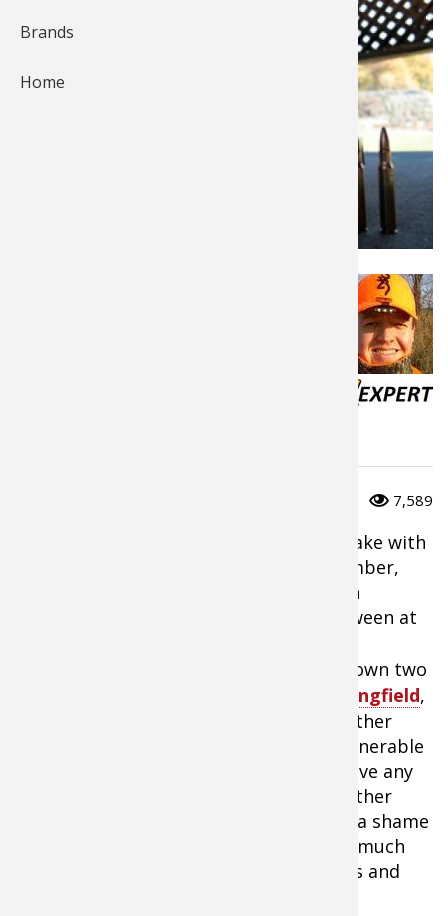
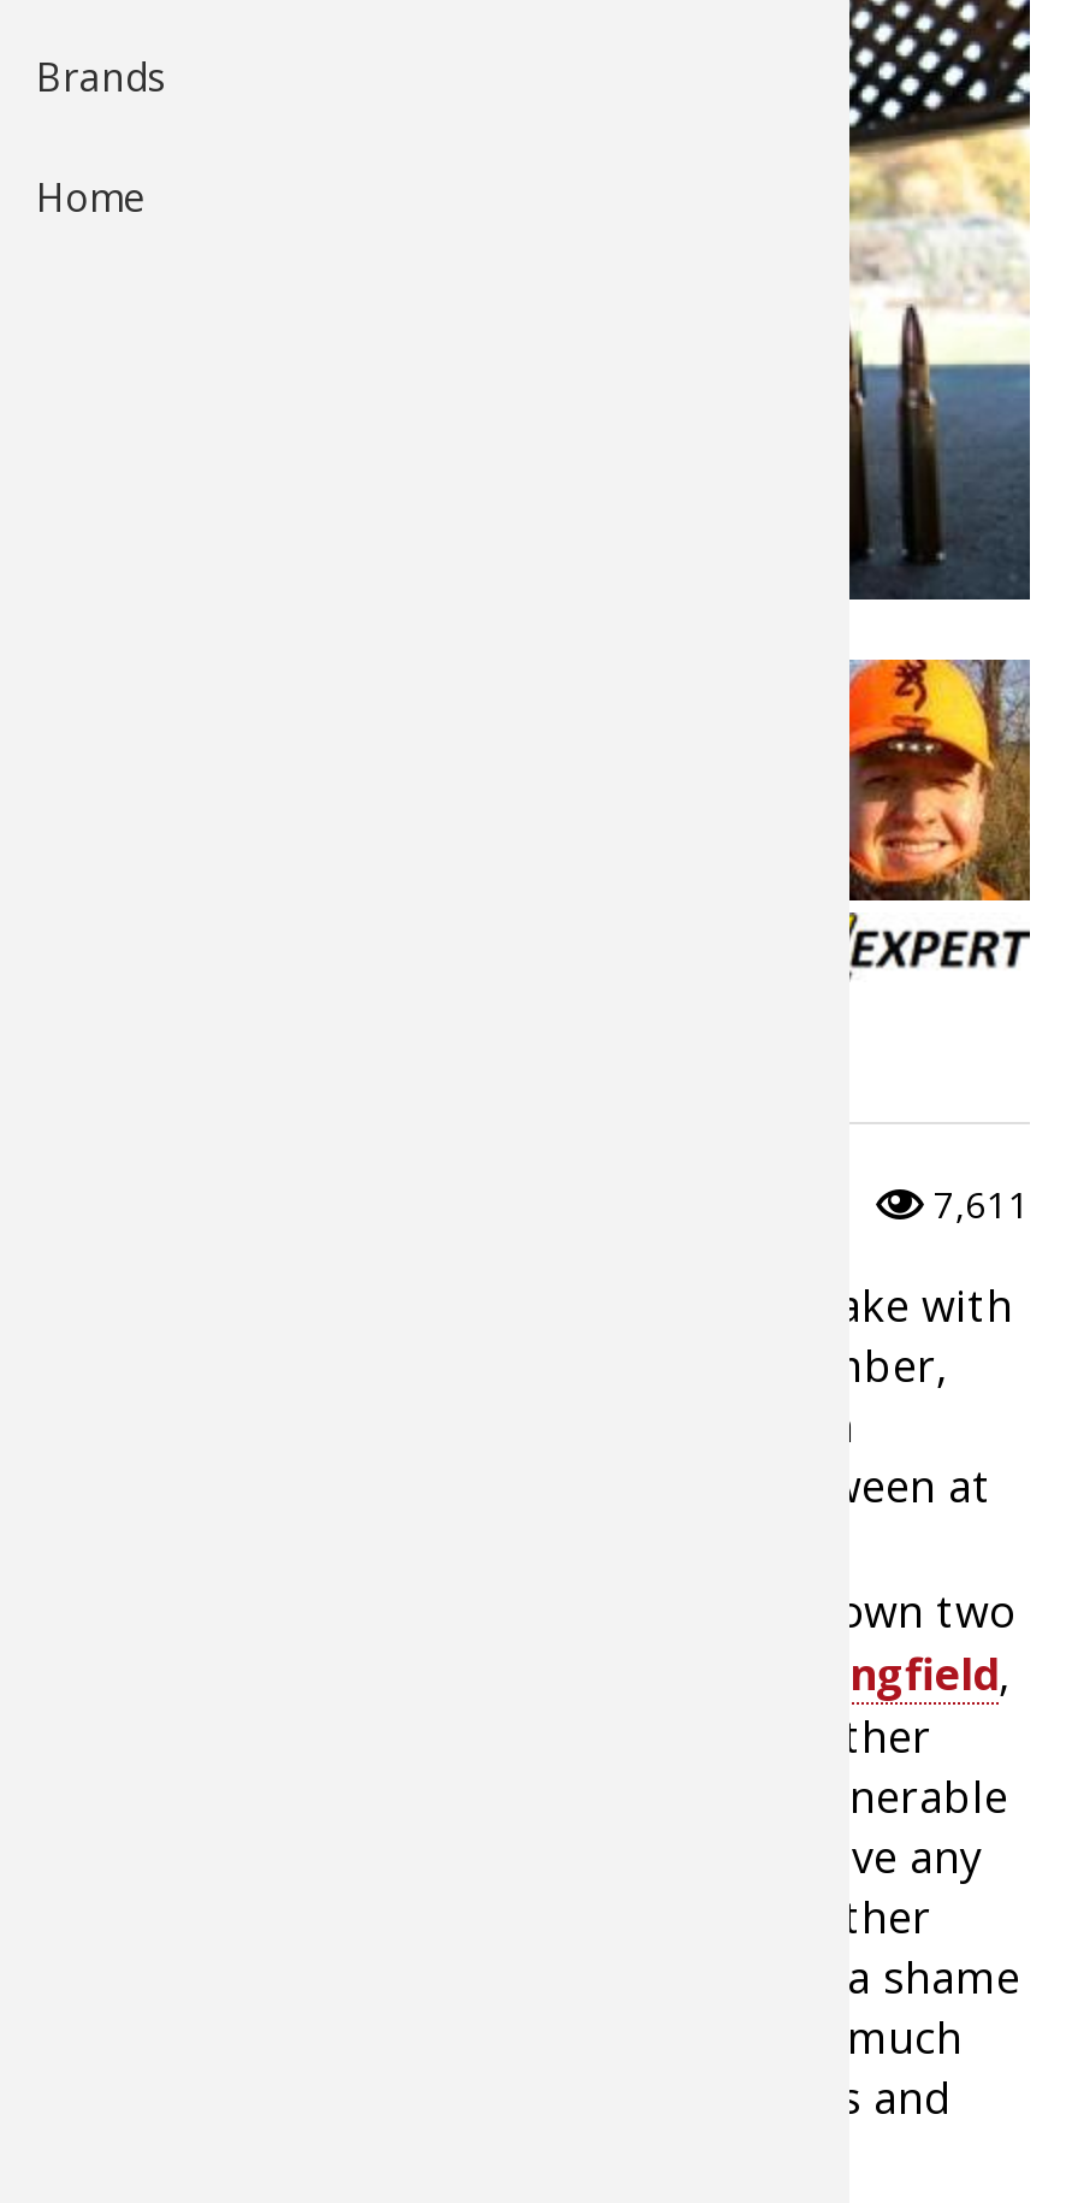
- 7,589
+ 7,611
